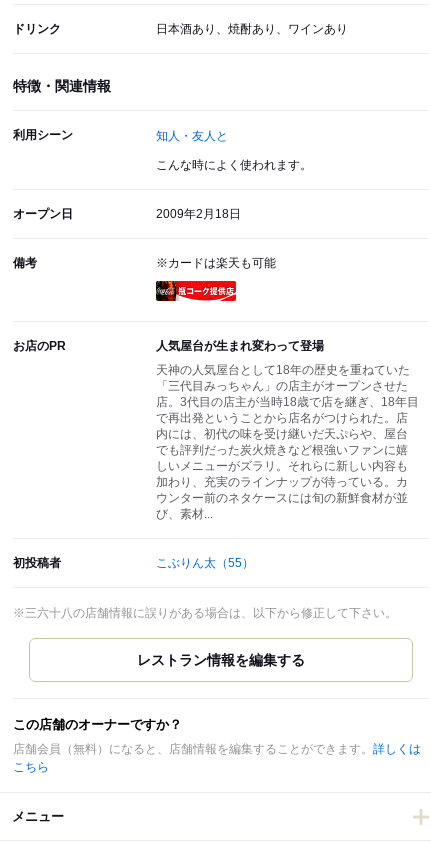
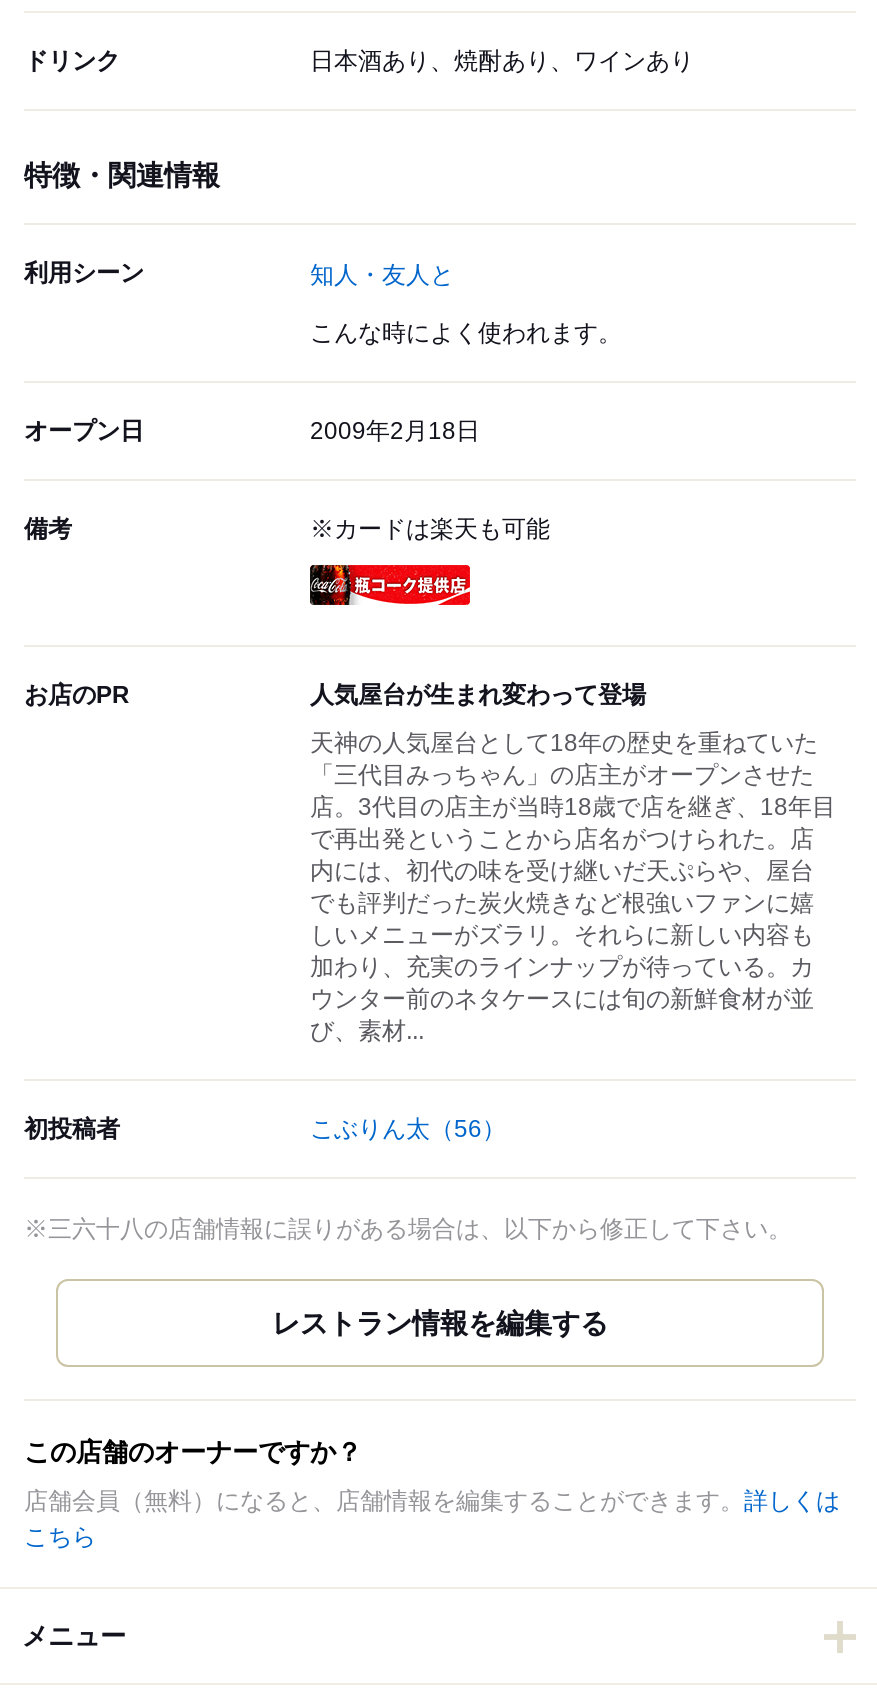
- こぶりん太（55）
+ こぶりん太（56）
